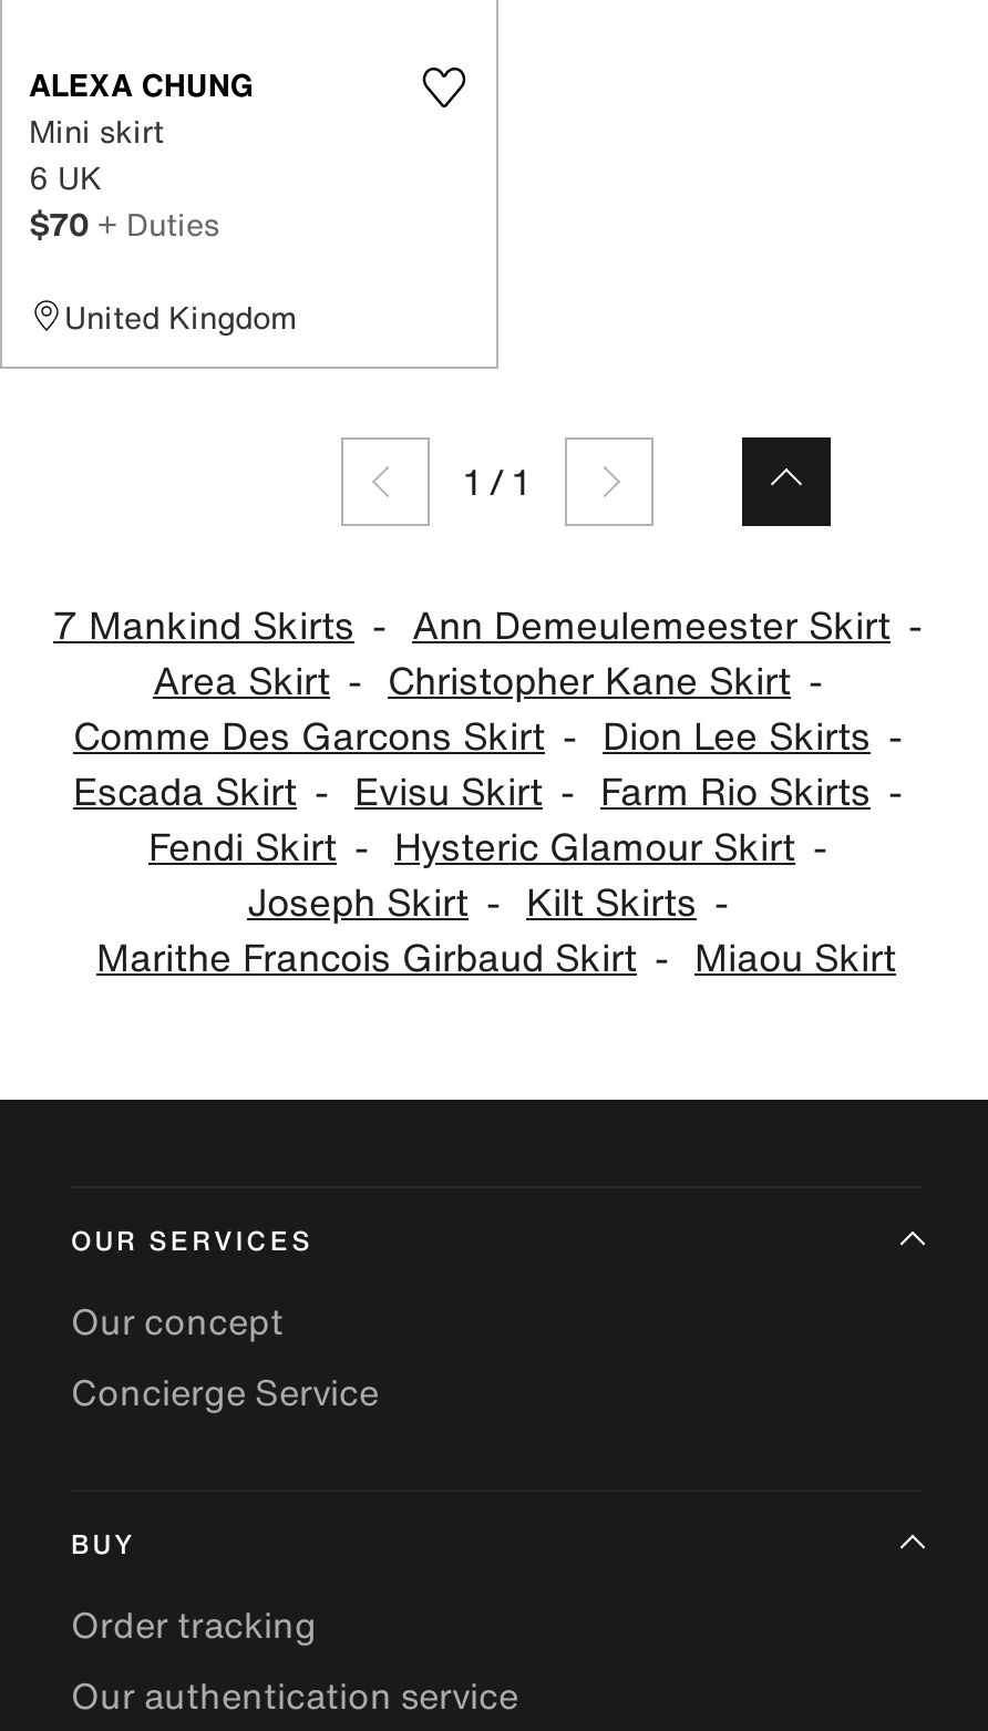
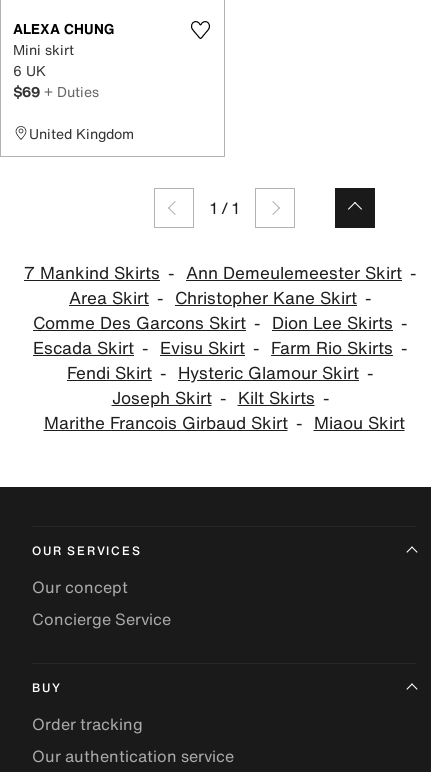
- $70 + Duties
+ $69 + Duties
